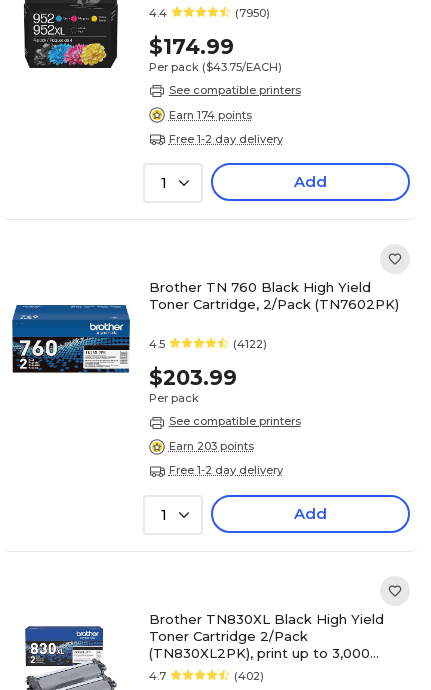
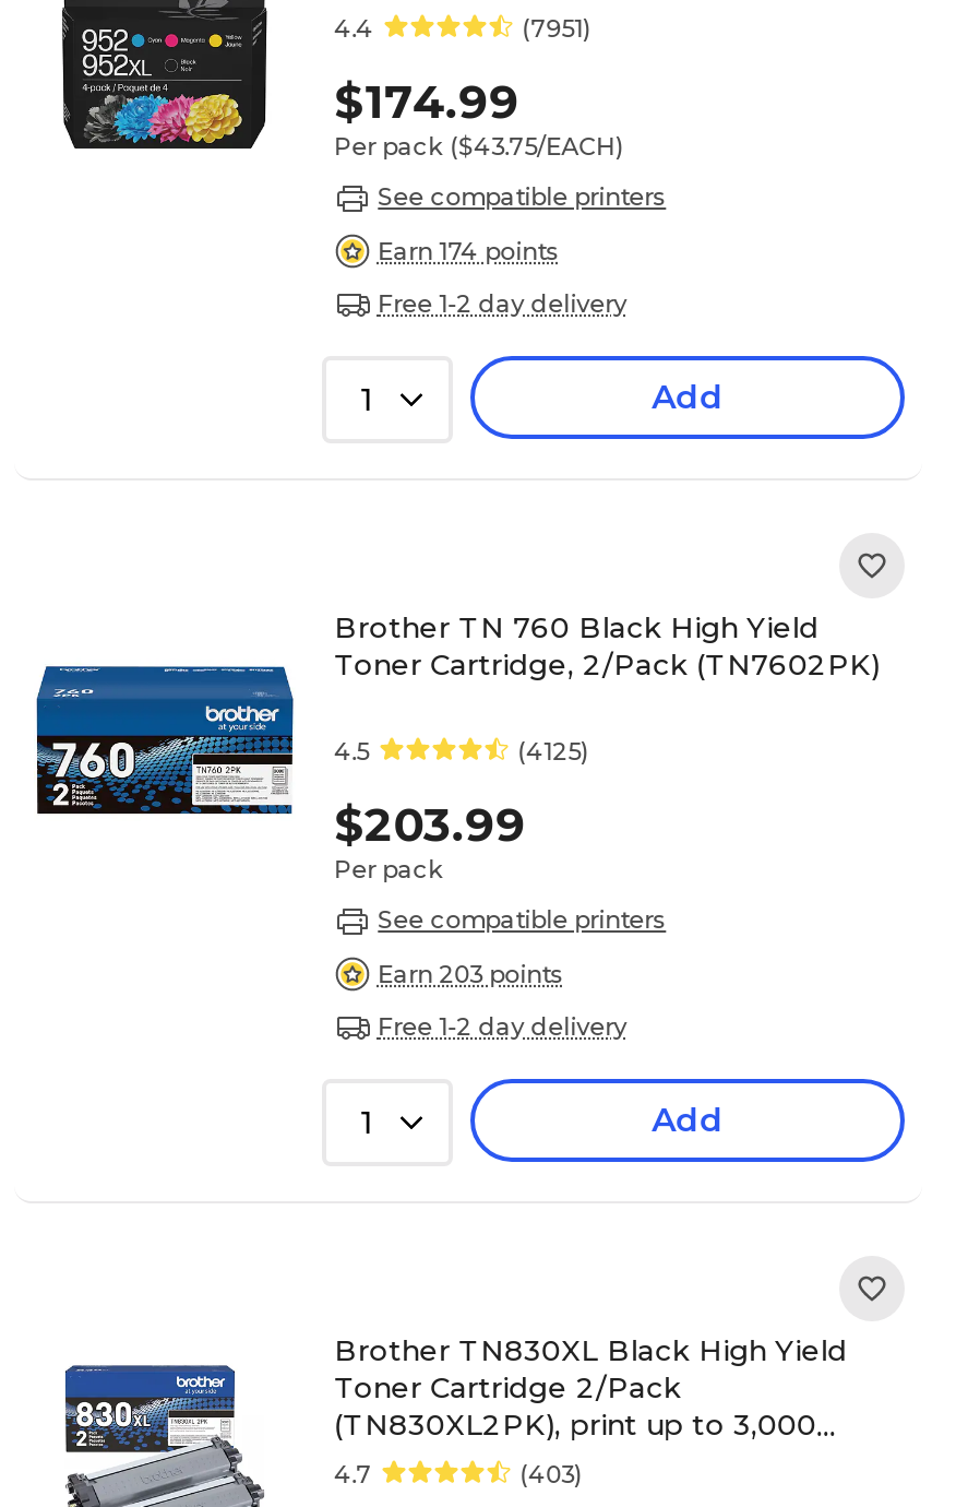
- (7950)
+ (7951)

- (4122)
+ (4125)

- (402)
+ (403)
